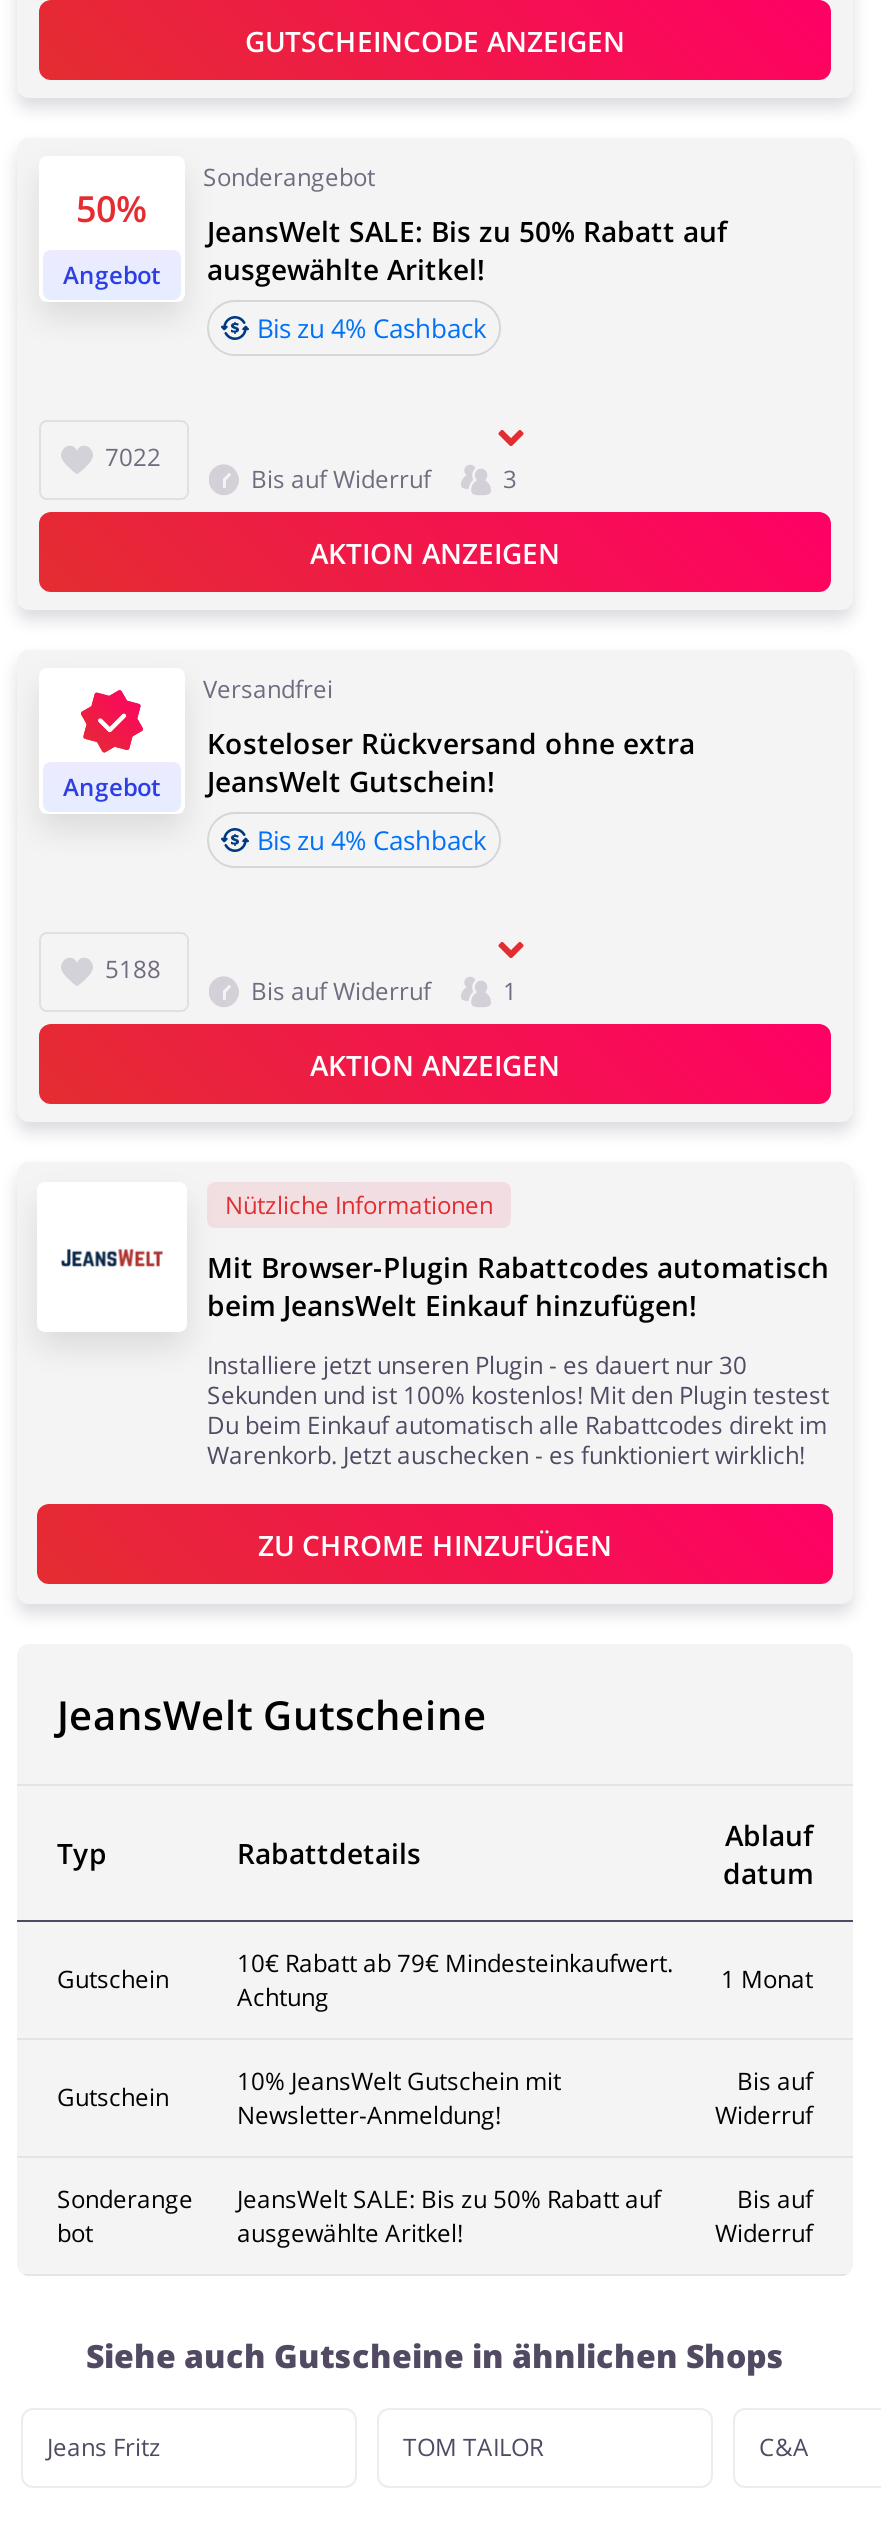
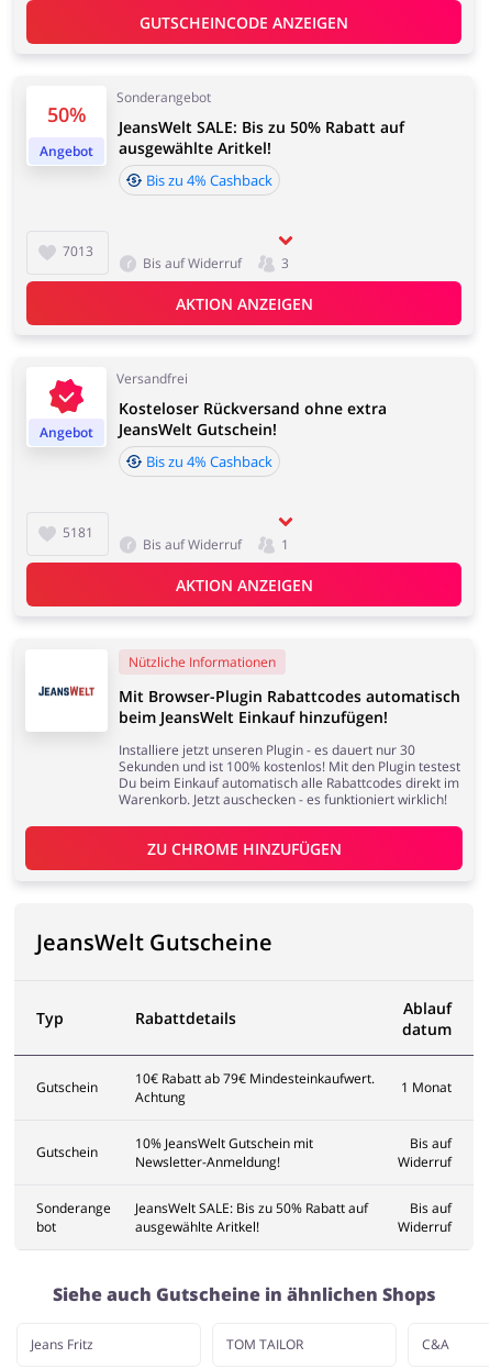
- 7022
+ 7013

- 5188
+ 5181
